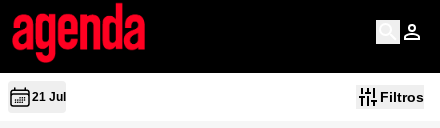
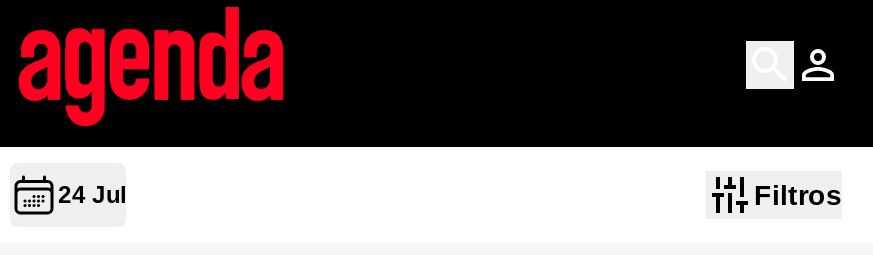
- 21 Jul
+ 24 Jul
